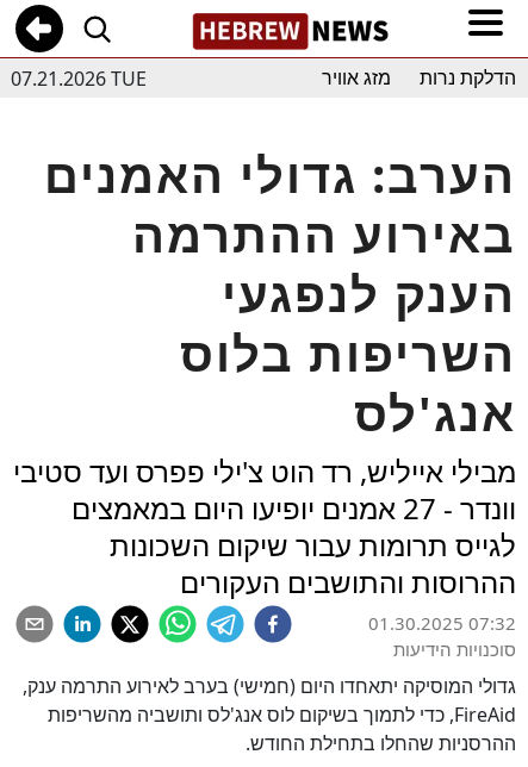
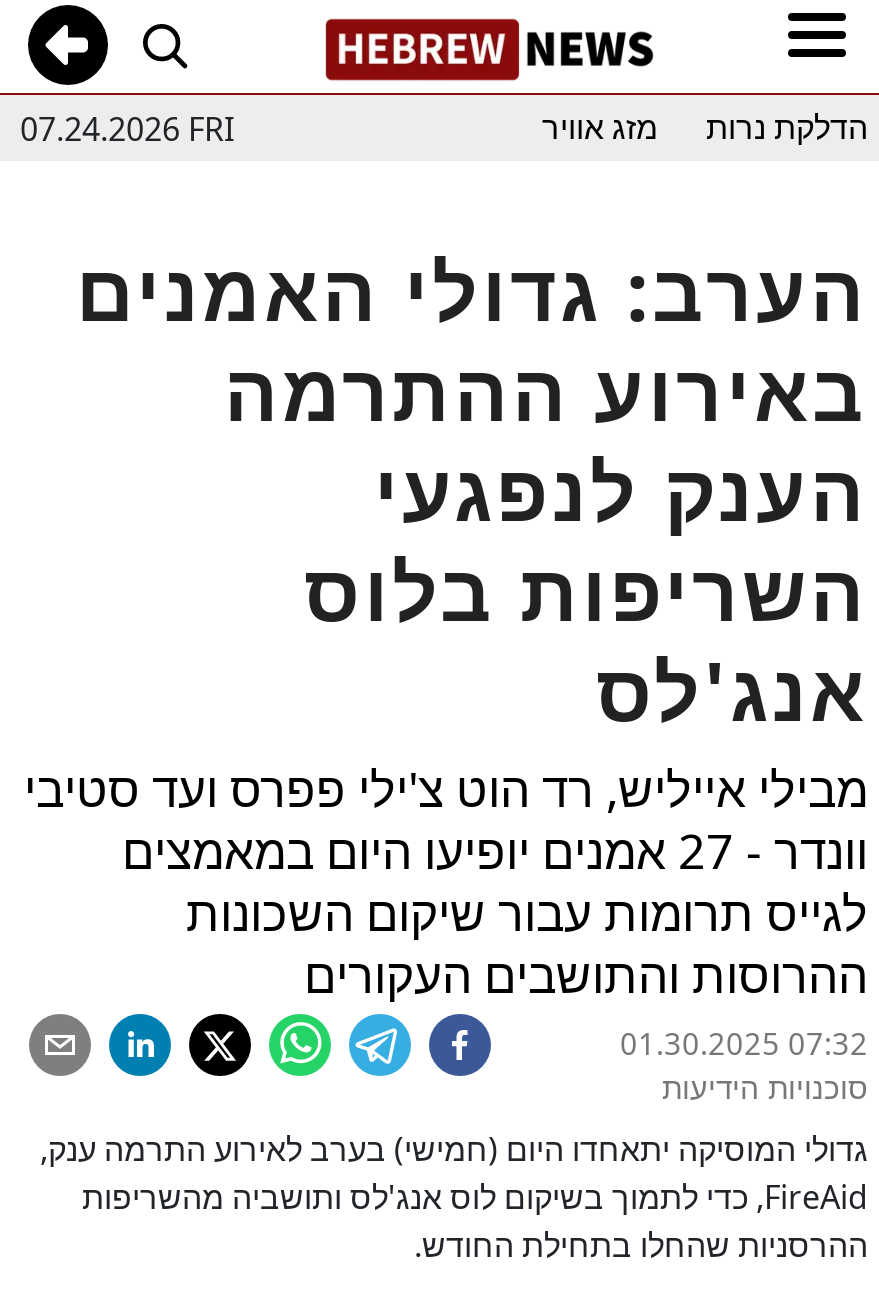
- 07.21.2026 TUE
+ 07.24.2026 FRI
